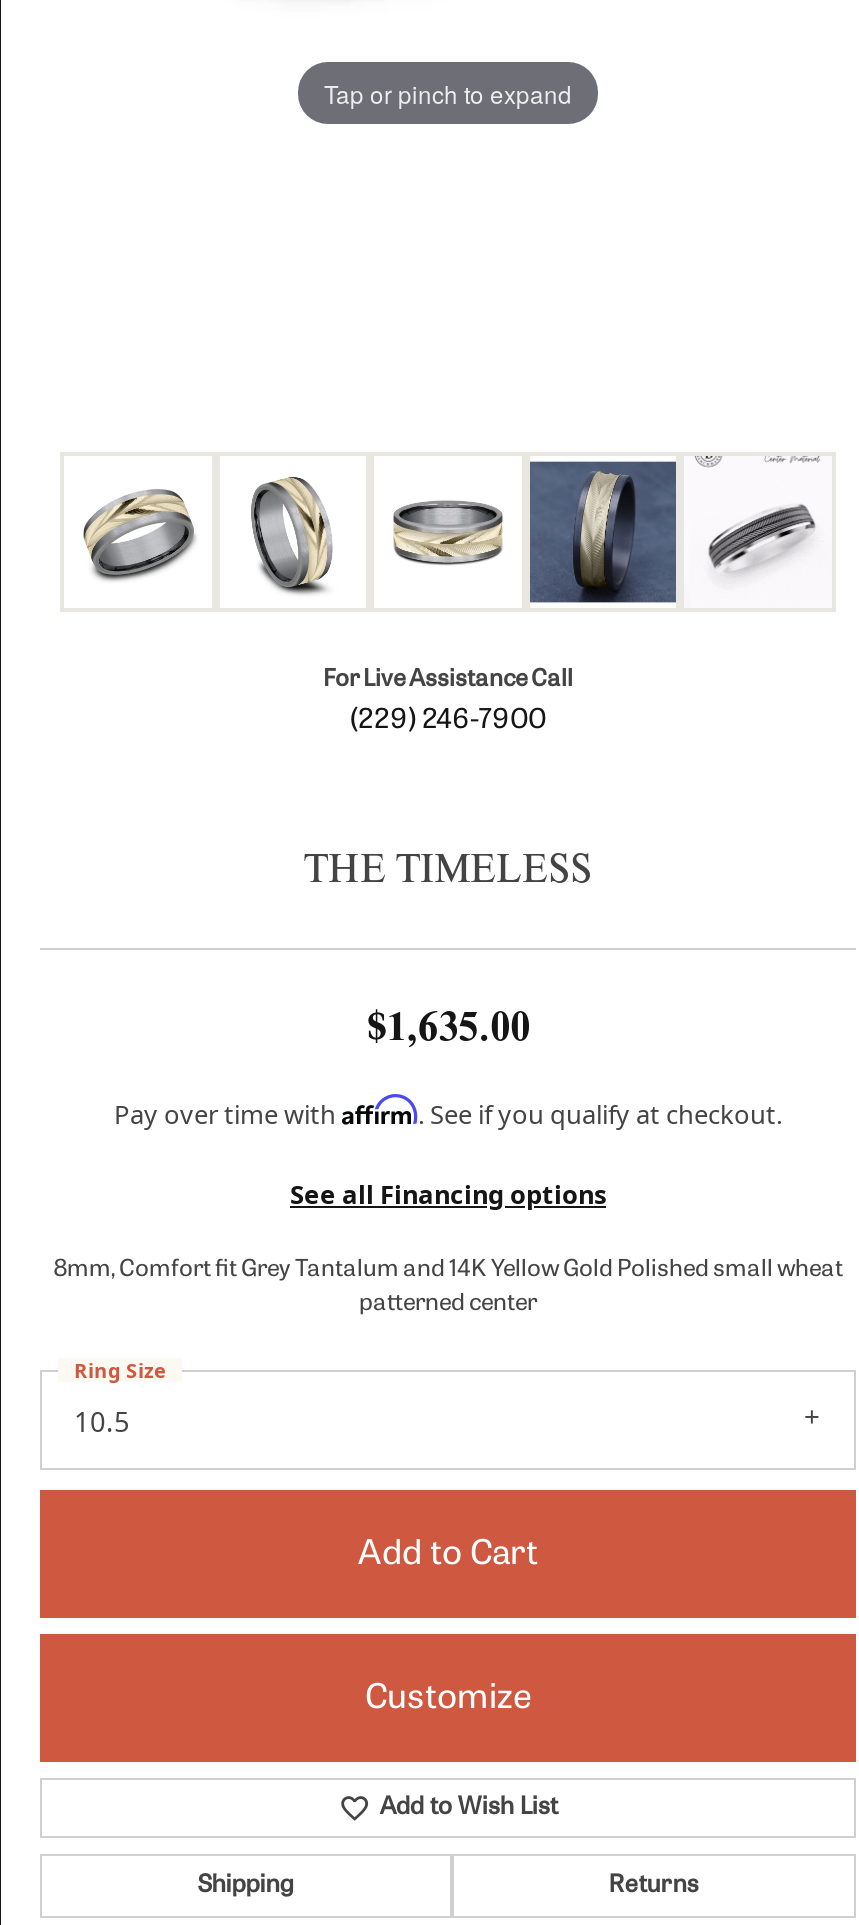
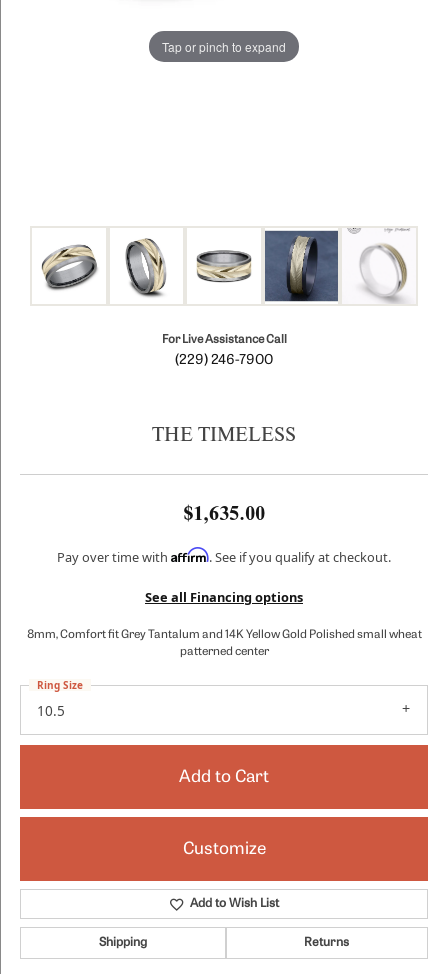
- [image]
+ [image]
